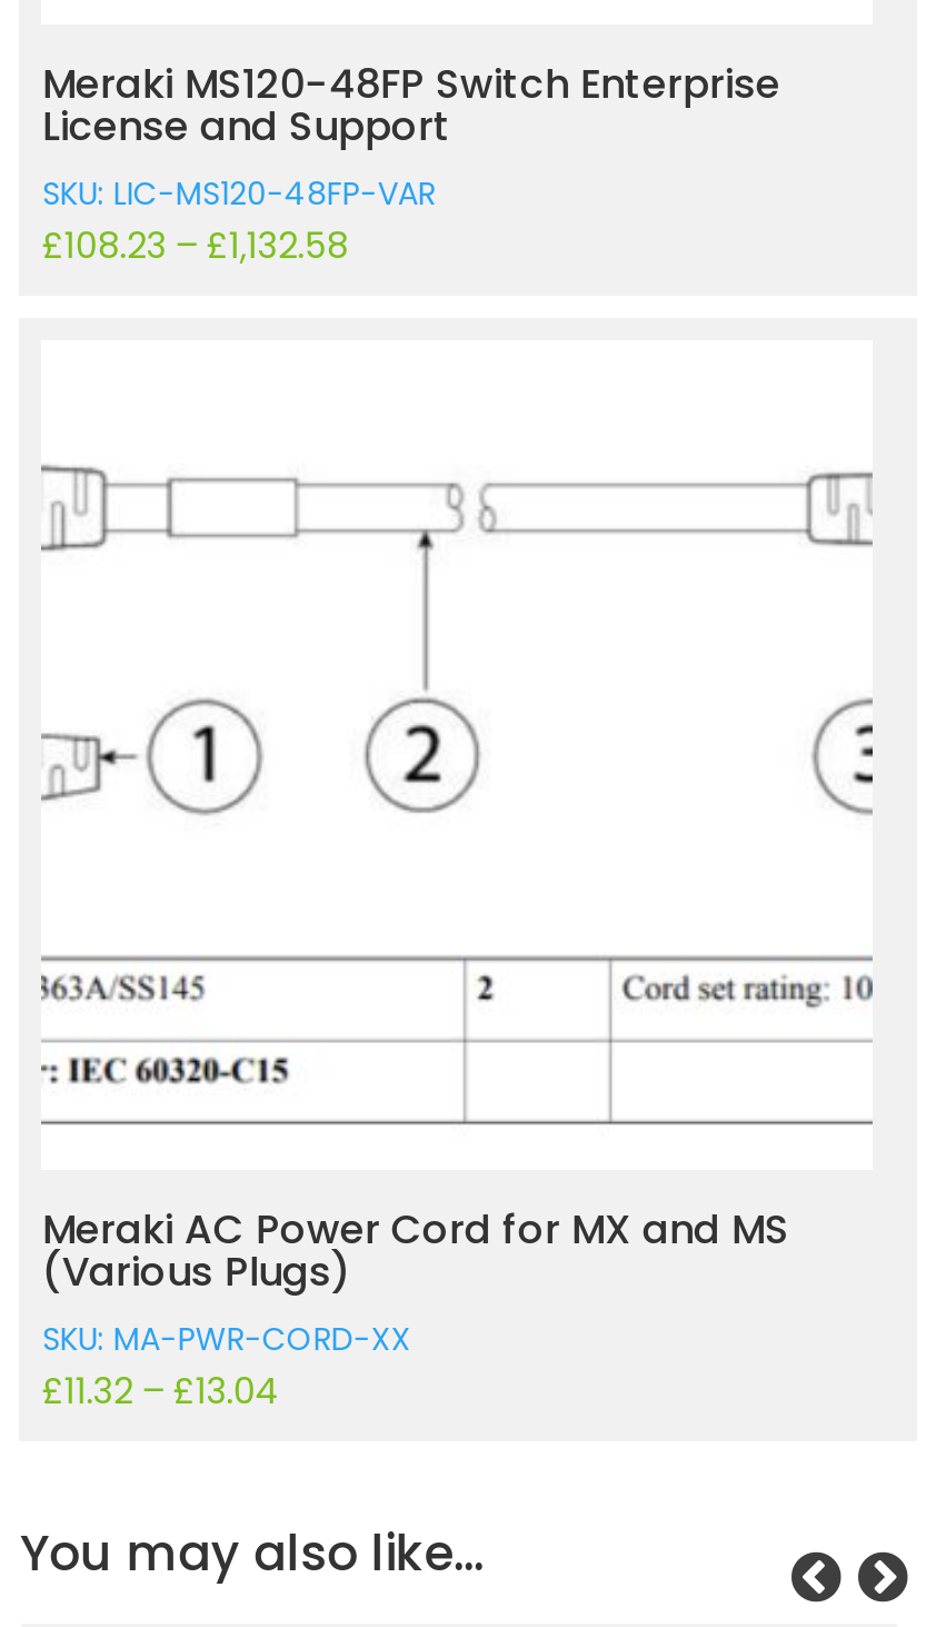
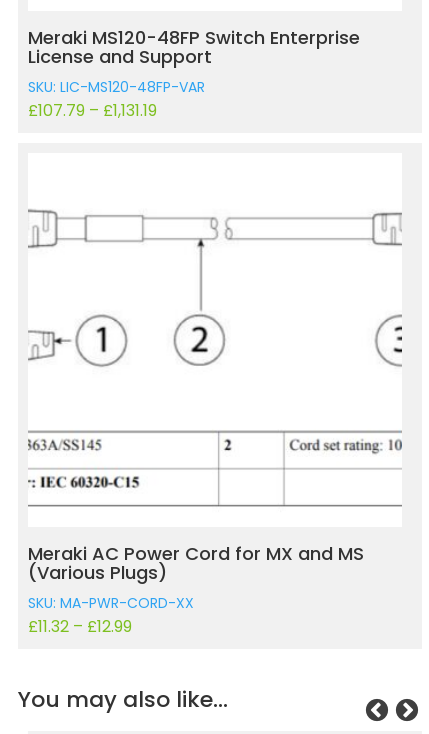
- £108.23 – £1,132.58
+ £107.79 – £1,131.19

- £11.32 – £13.04
+ £11.32 – £12.99
